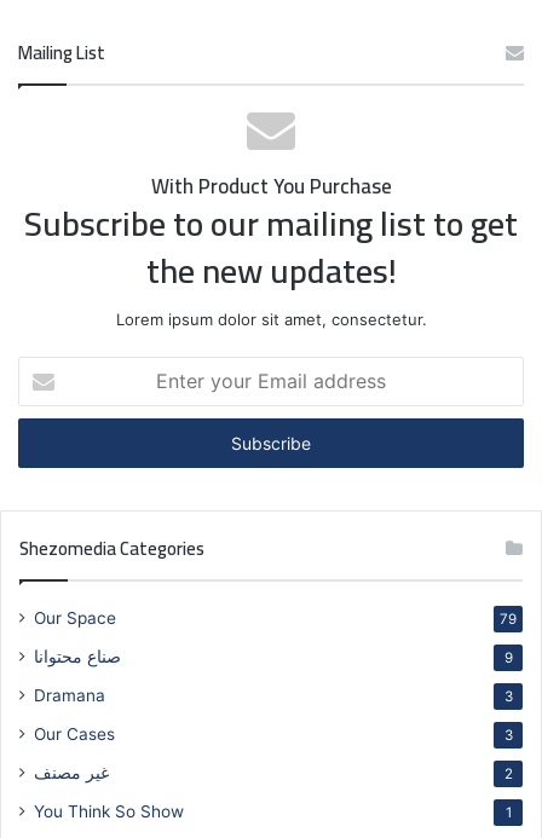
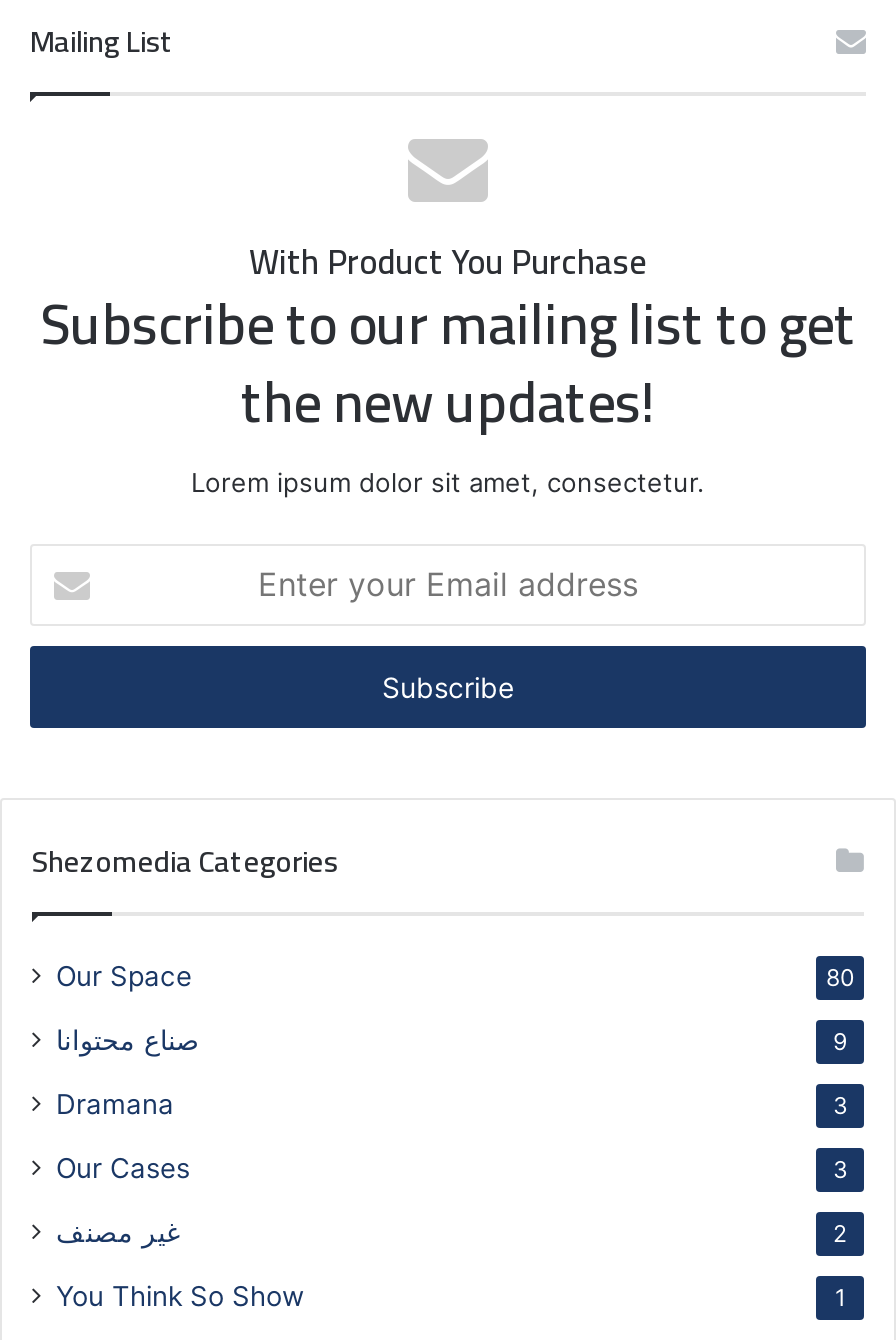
- 79
+ 80
